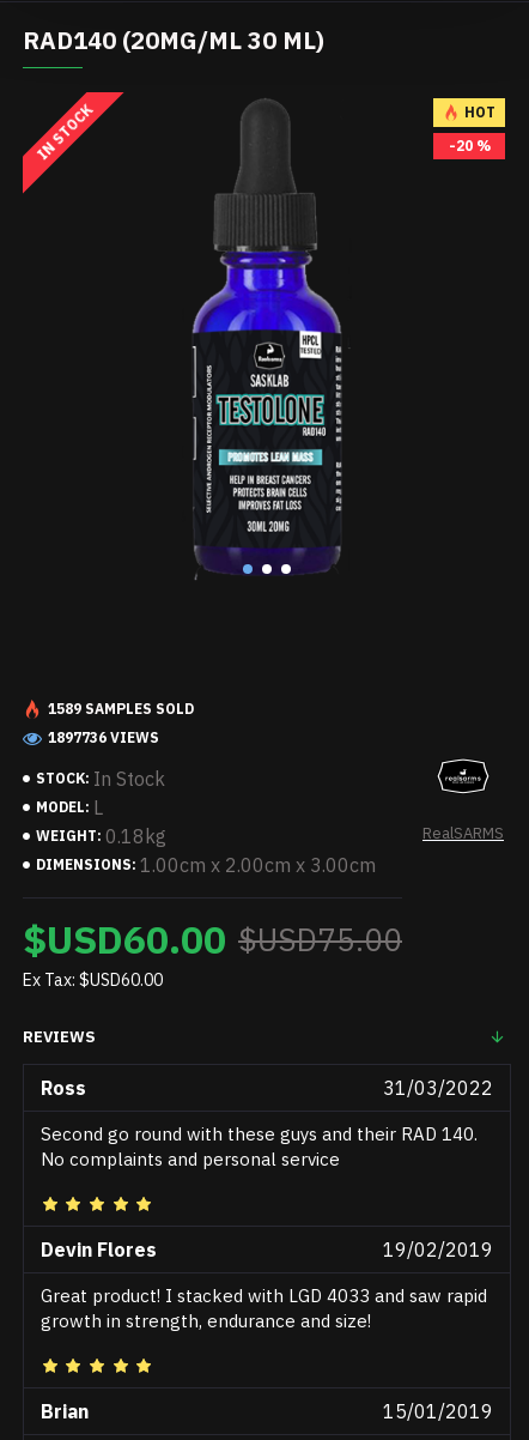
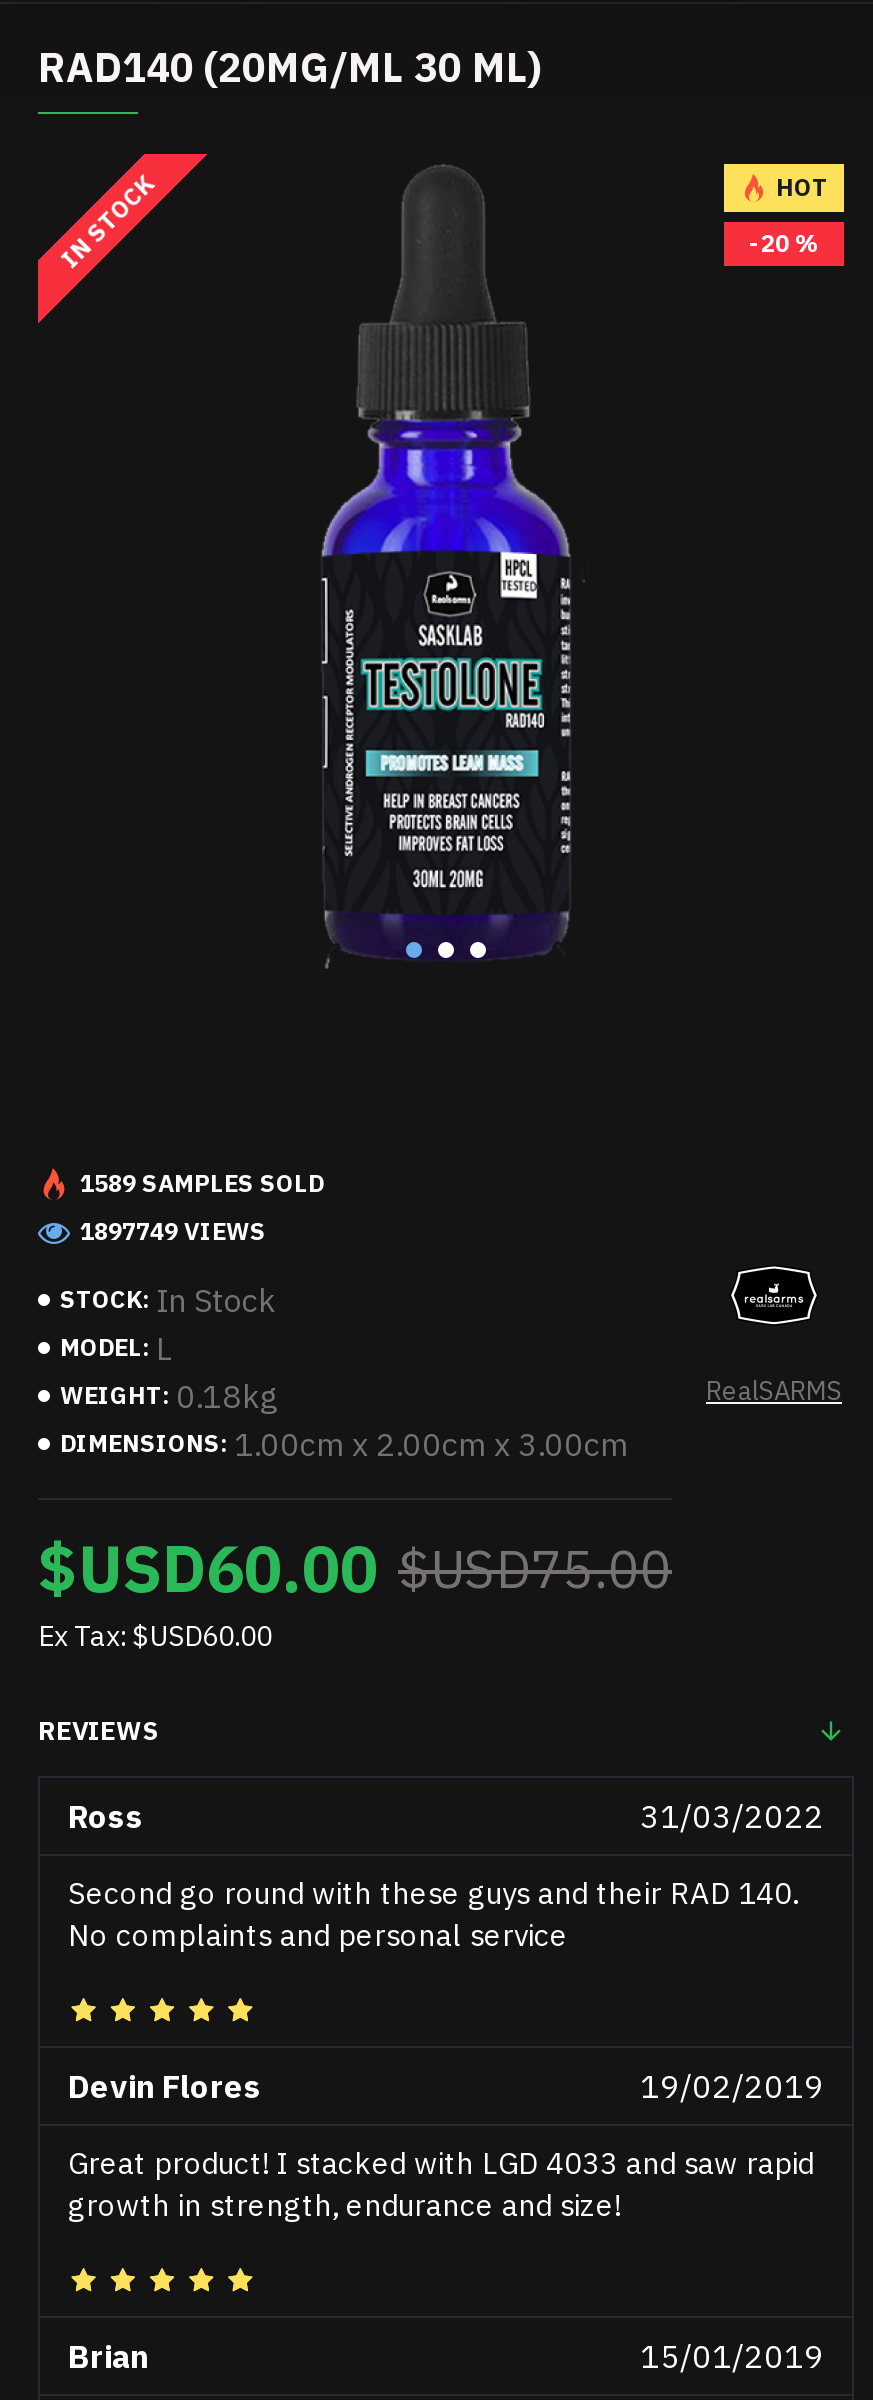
- 1897736 VIEWS
+ 1897749 VIEWS
